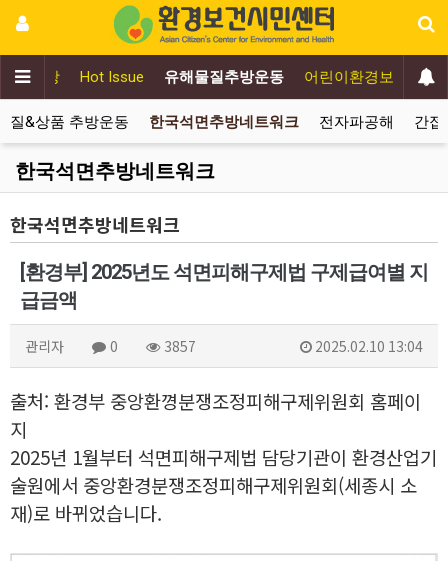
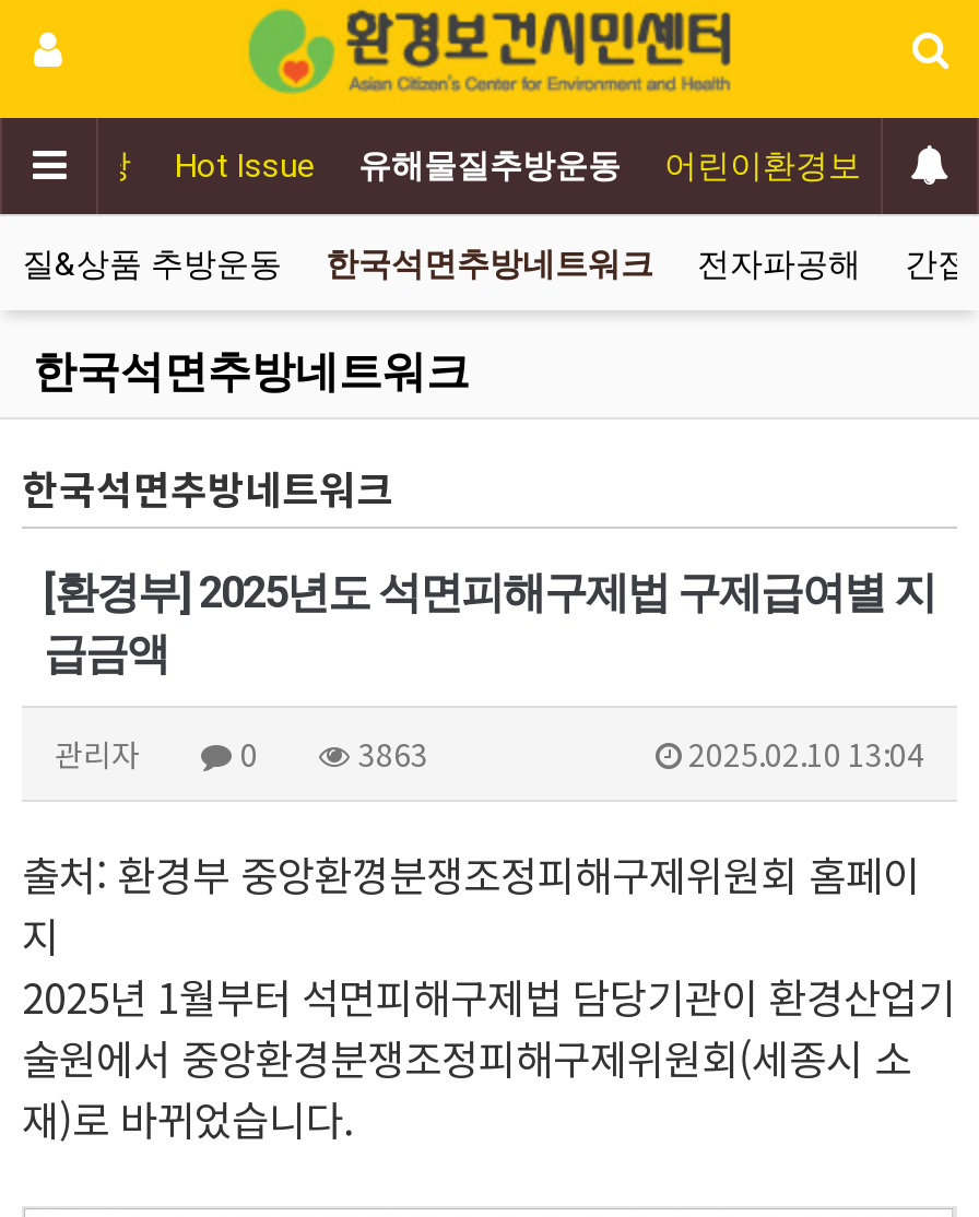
- 0 3857
+ 0 3863
